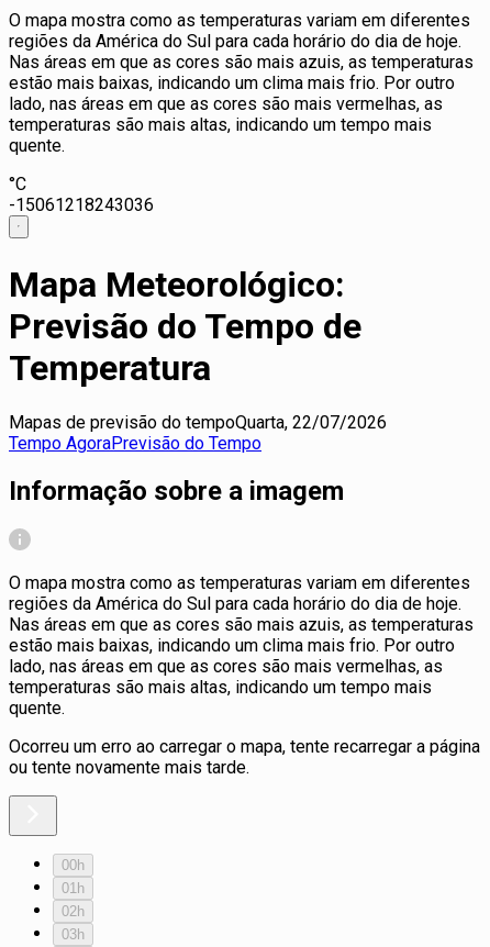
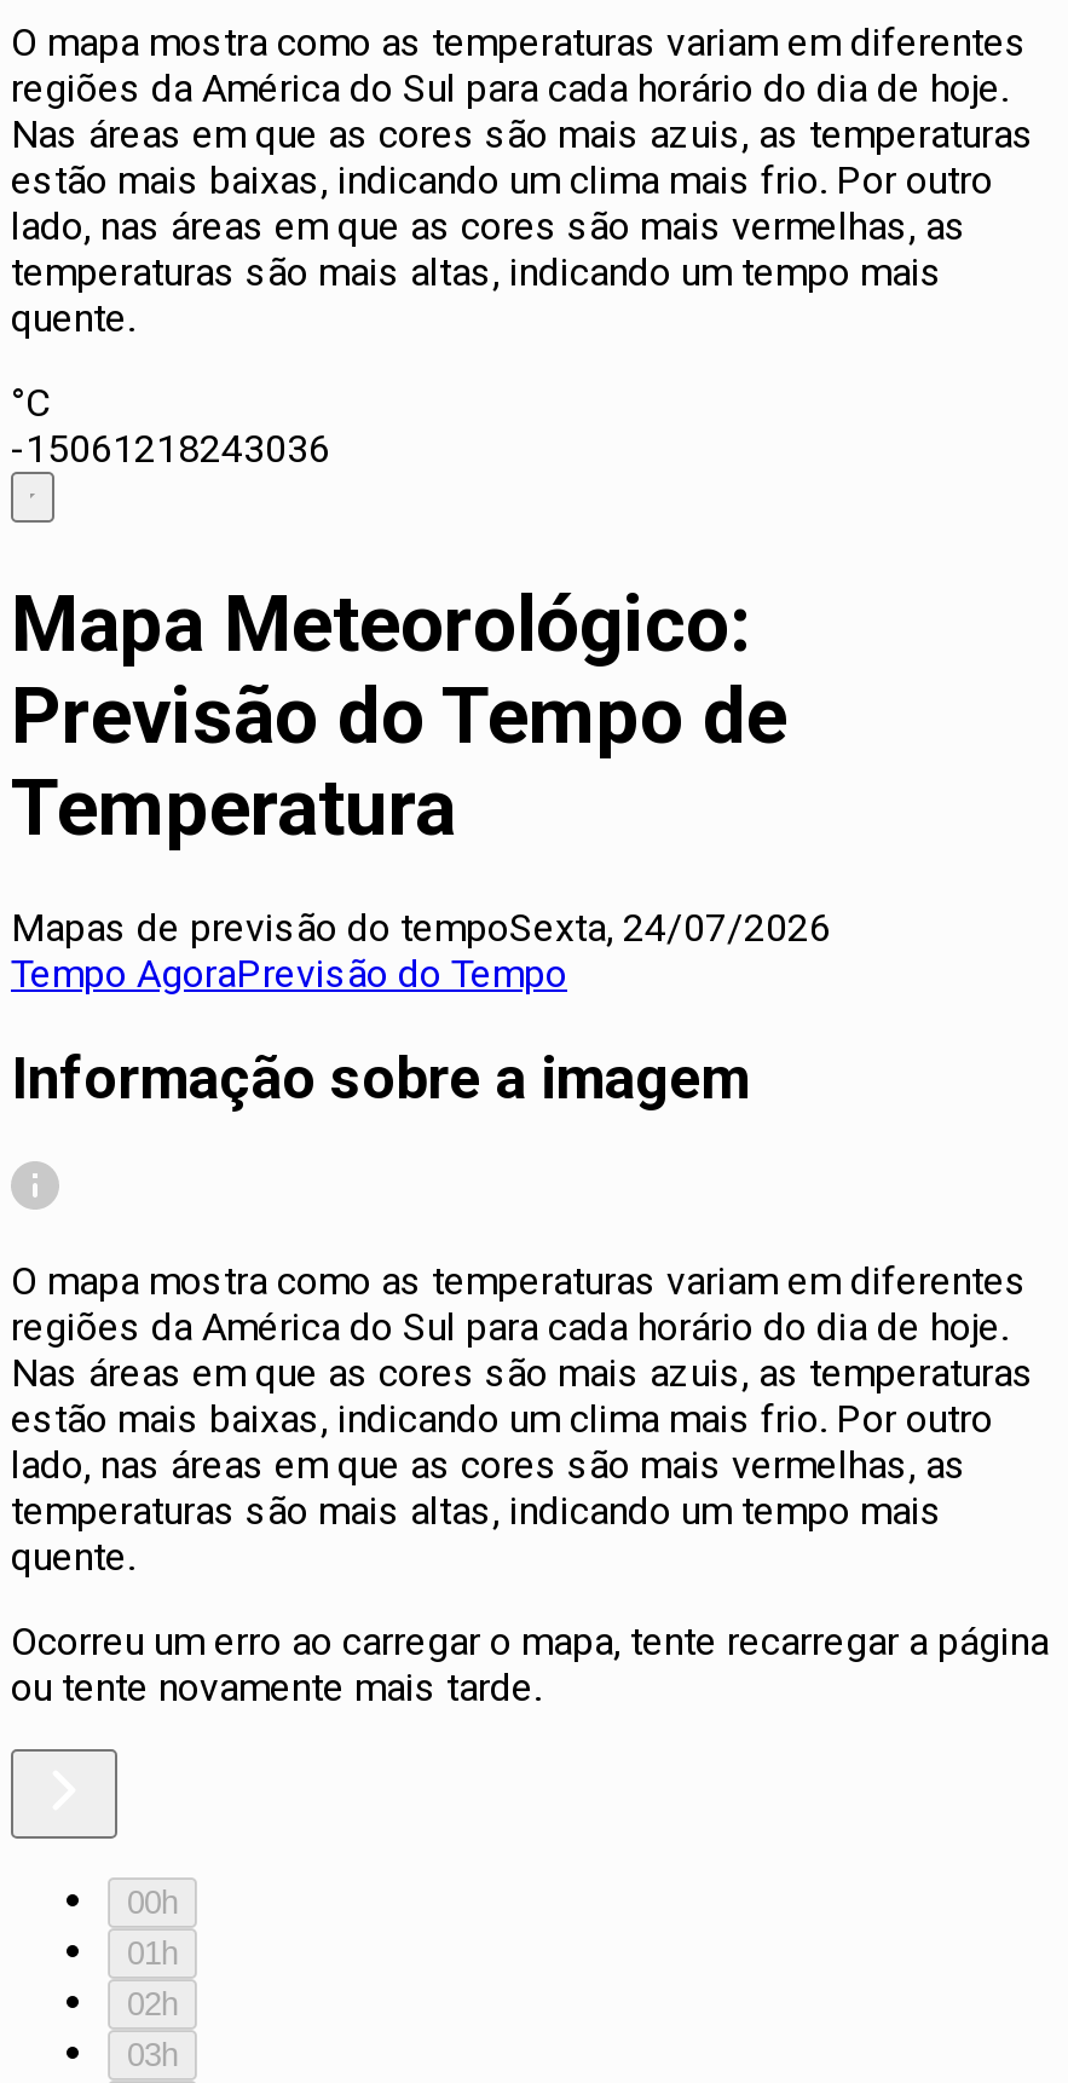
- Mapas de previsão do tempoQuarta, 22/07/2026
+ Mapas de previsão do tempoSexta, 24/07/2026
